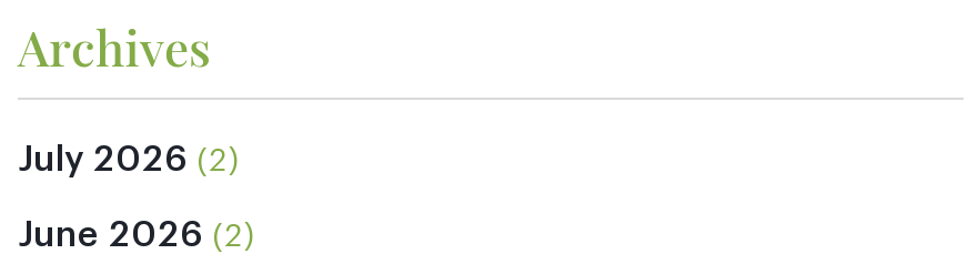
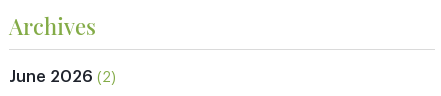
- July 2026 (2)
